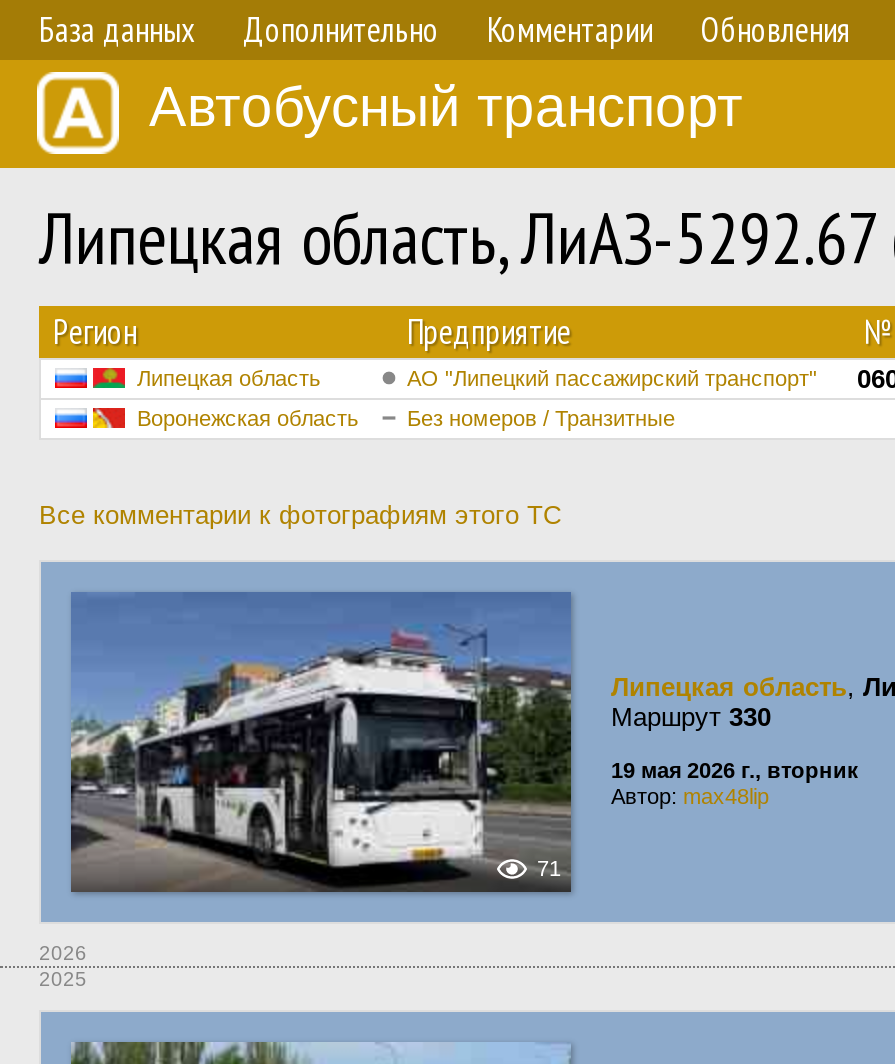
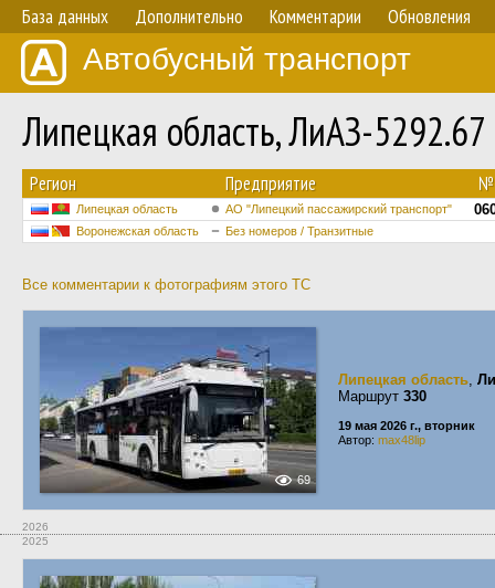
- 71
+ 69
